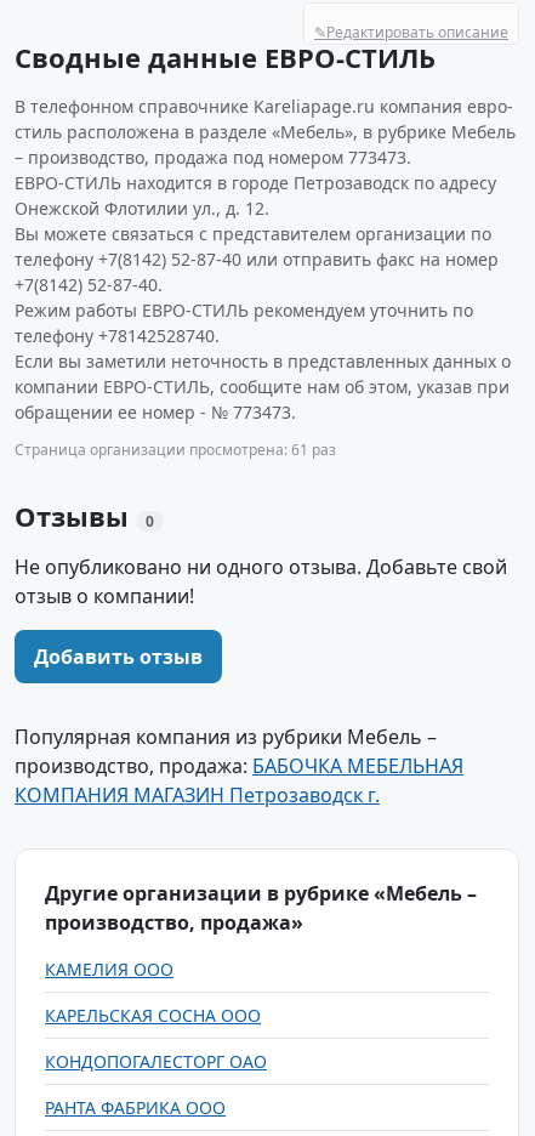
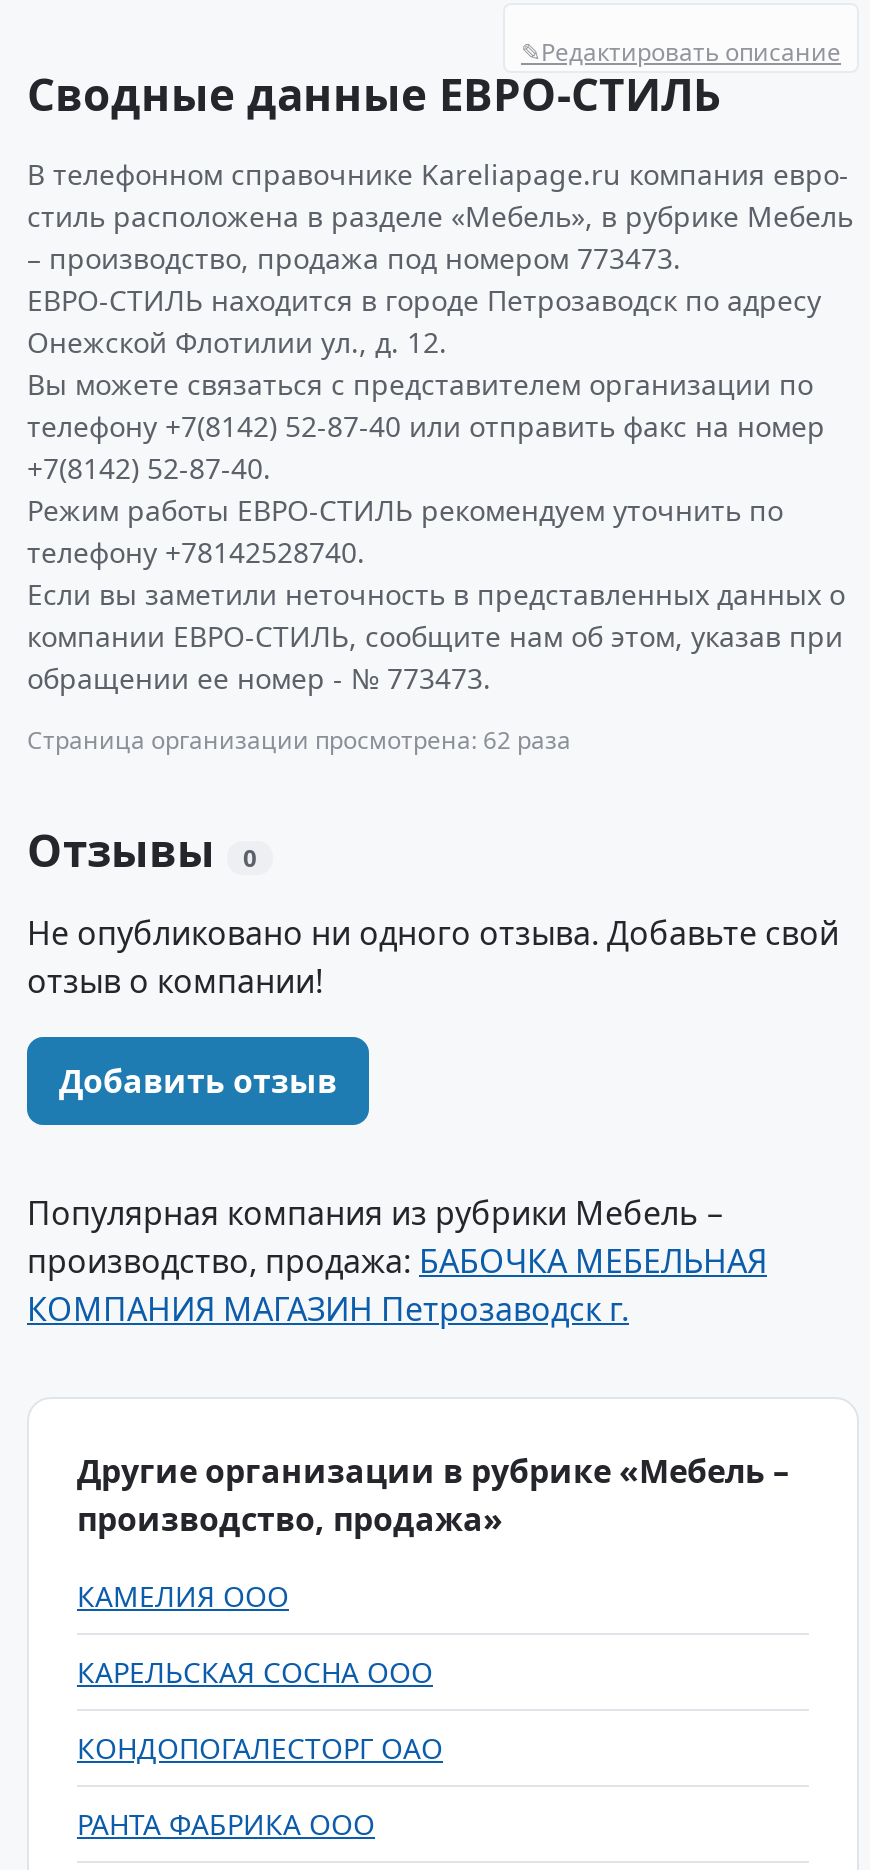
- Страница организации просмотрена: 61 раз
+ Страница организации просмотрена: 62 раза
